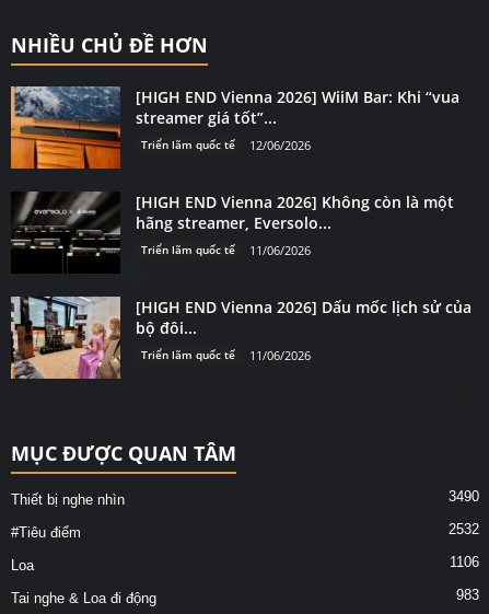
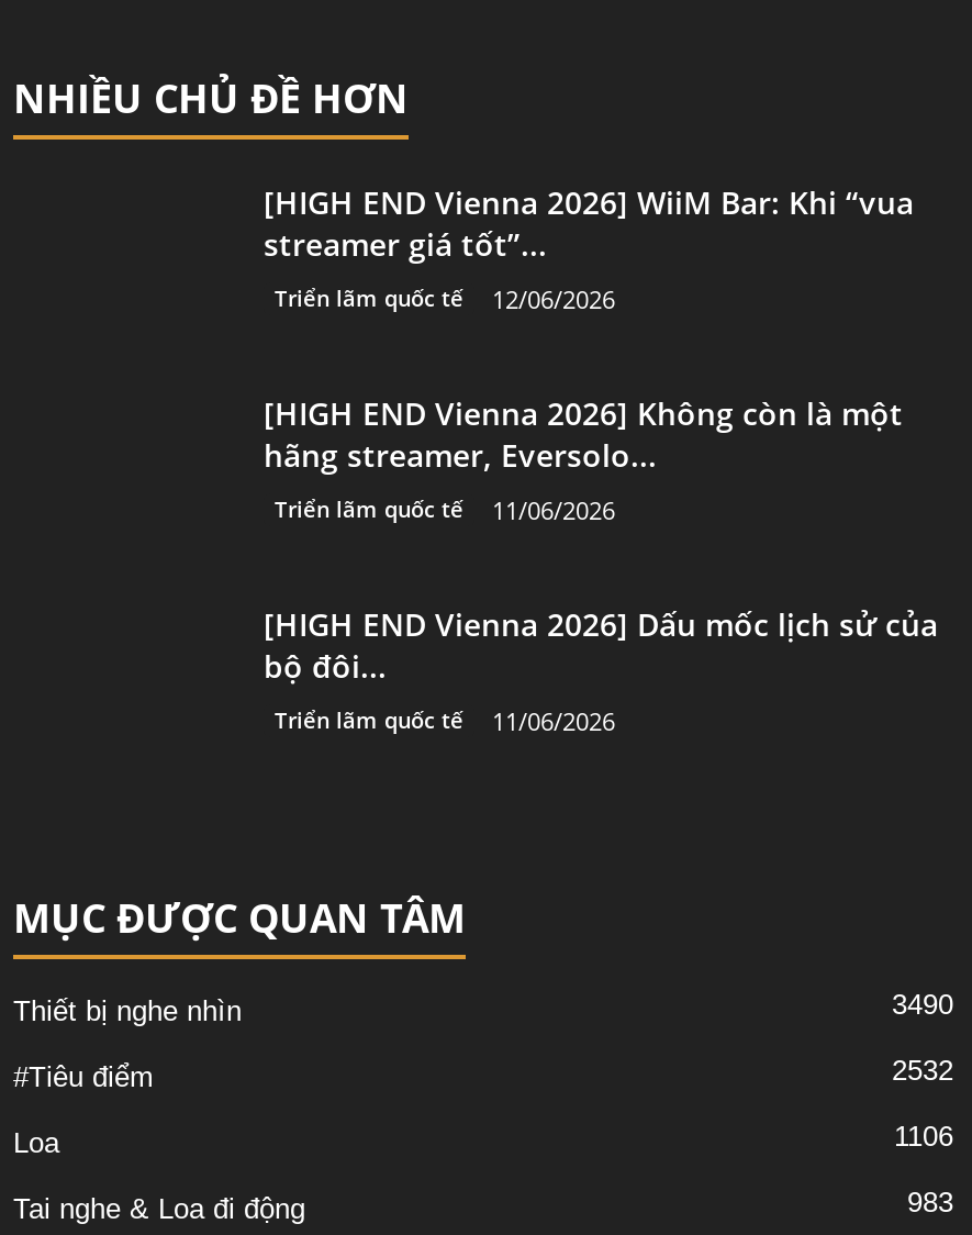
- [image]

- [image]

- [image]
